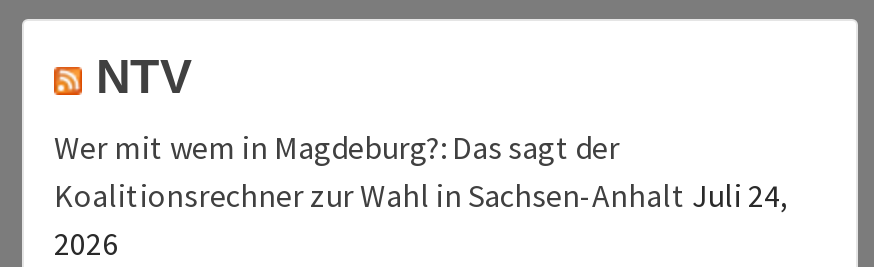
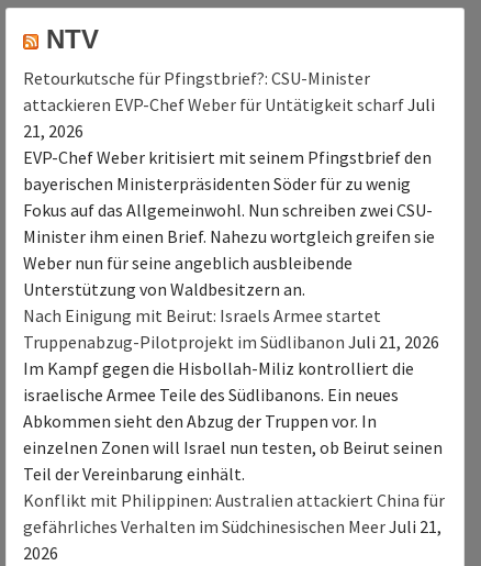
- Wer mit wem in Magdeburg?: Das sagt der
- Koalitionsrechner zur Wahl in Sachsen-Anhalt Juli 24,
+ Retourkutsche für Pfingstbrief?: CSU-Minister
+ attackieren EVP-Chef Weber für Untätigkeit scharf Juli
+ 21, 2026
+ EVP-Chef Weber kritisiert mit seinem Pfingstbrief den
+ bayerischen Ministerpräsidenten Söder für zu wenig
+ Fokus auf das Allgemeinwohl. Nun schreiben zwei CSU-
+ Minister ihm einen Brief. Nahezu wortgleich greifen sie
+ Weber nun für seine angeblich ausbleibende
+ Unterstützung von Waldbesitzern an.
+ Nach Einigung mit Beirut: Israels Armee startet
+ Truppenabzug-Pilotprojekt im Südlibanon Juli 21, 2026
+ Im Kampf gegen die Hisbollah-Miliz kontrolliert die
+ israelische Armee Teile des Südlibanons. Ein neues
+ Abkommen sieht den Abzug der Truppen vor. In
+ einzelnen Zonen will Israel nun testen, ob Beirut seinen
+ Teil der Vereinbarung einhält.
+ Konflikt mit Philippinen: Australien attackiert China für
+ gefährliches Verhalten im Südchinesischen Meer Juli 21,
